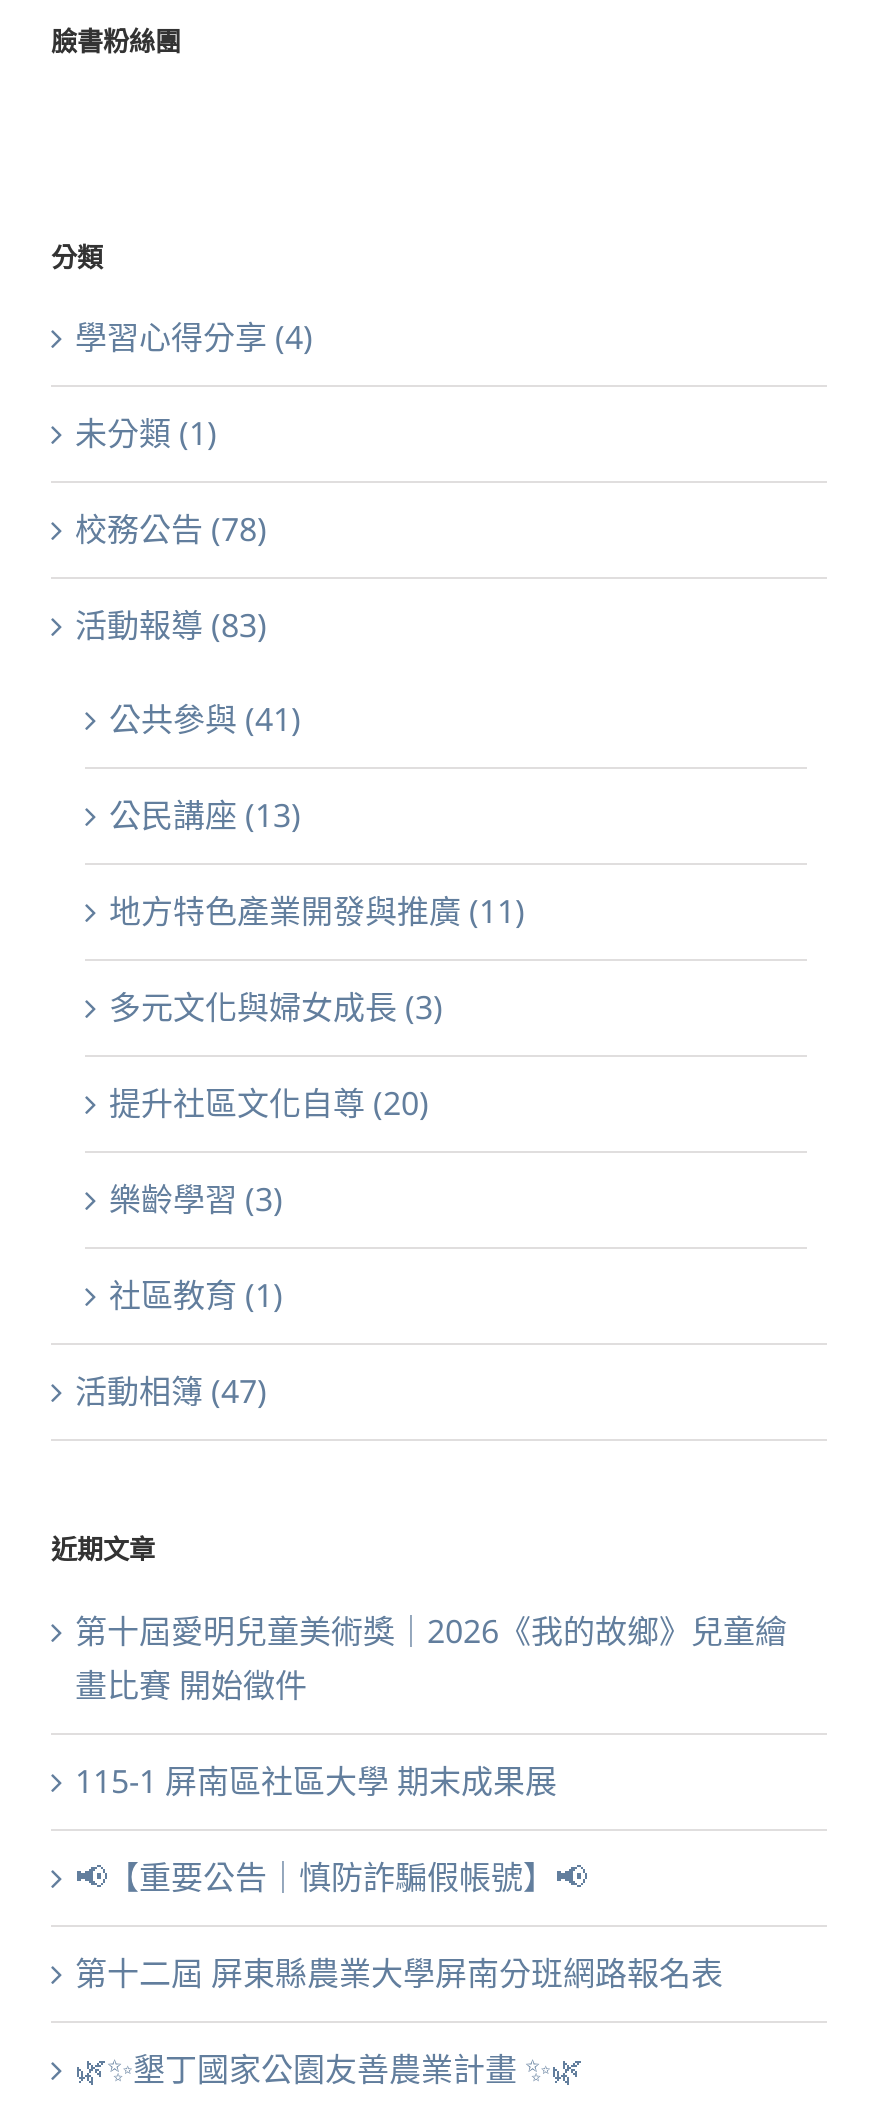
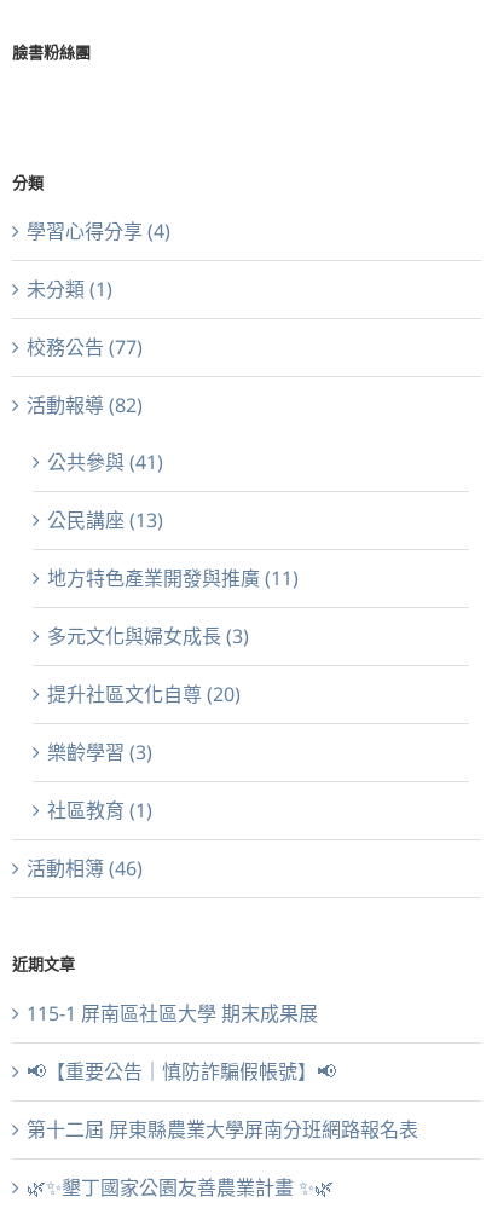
- 校務公告 (78)
+ 校務公告 (77)

- 活動報導 (83)
+ 活動報導 (82)

- 活動相簿 (47)
+ 活動相簿 (46)

- 第十屆愛明兒童美術獎｜2026《我的故鄉》兒童繪
- 畫比賽 開始徵件
